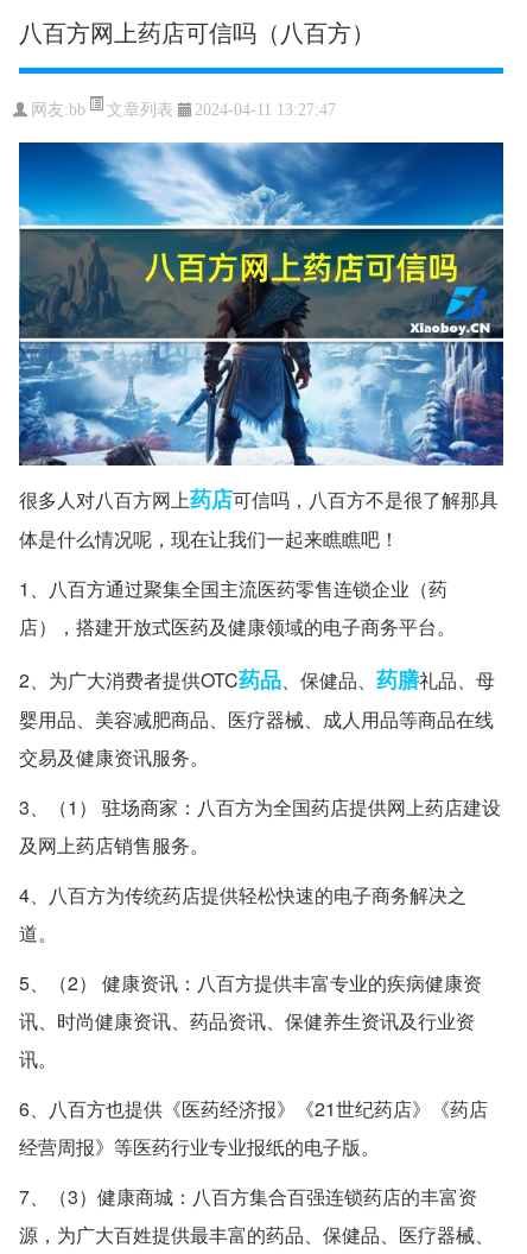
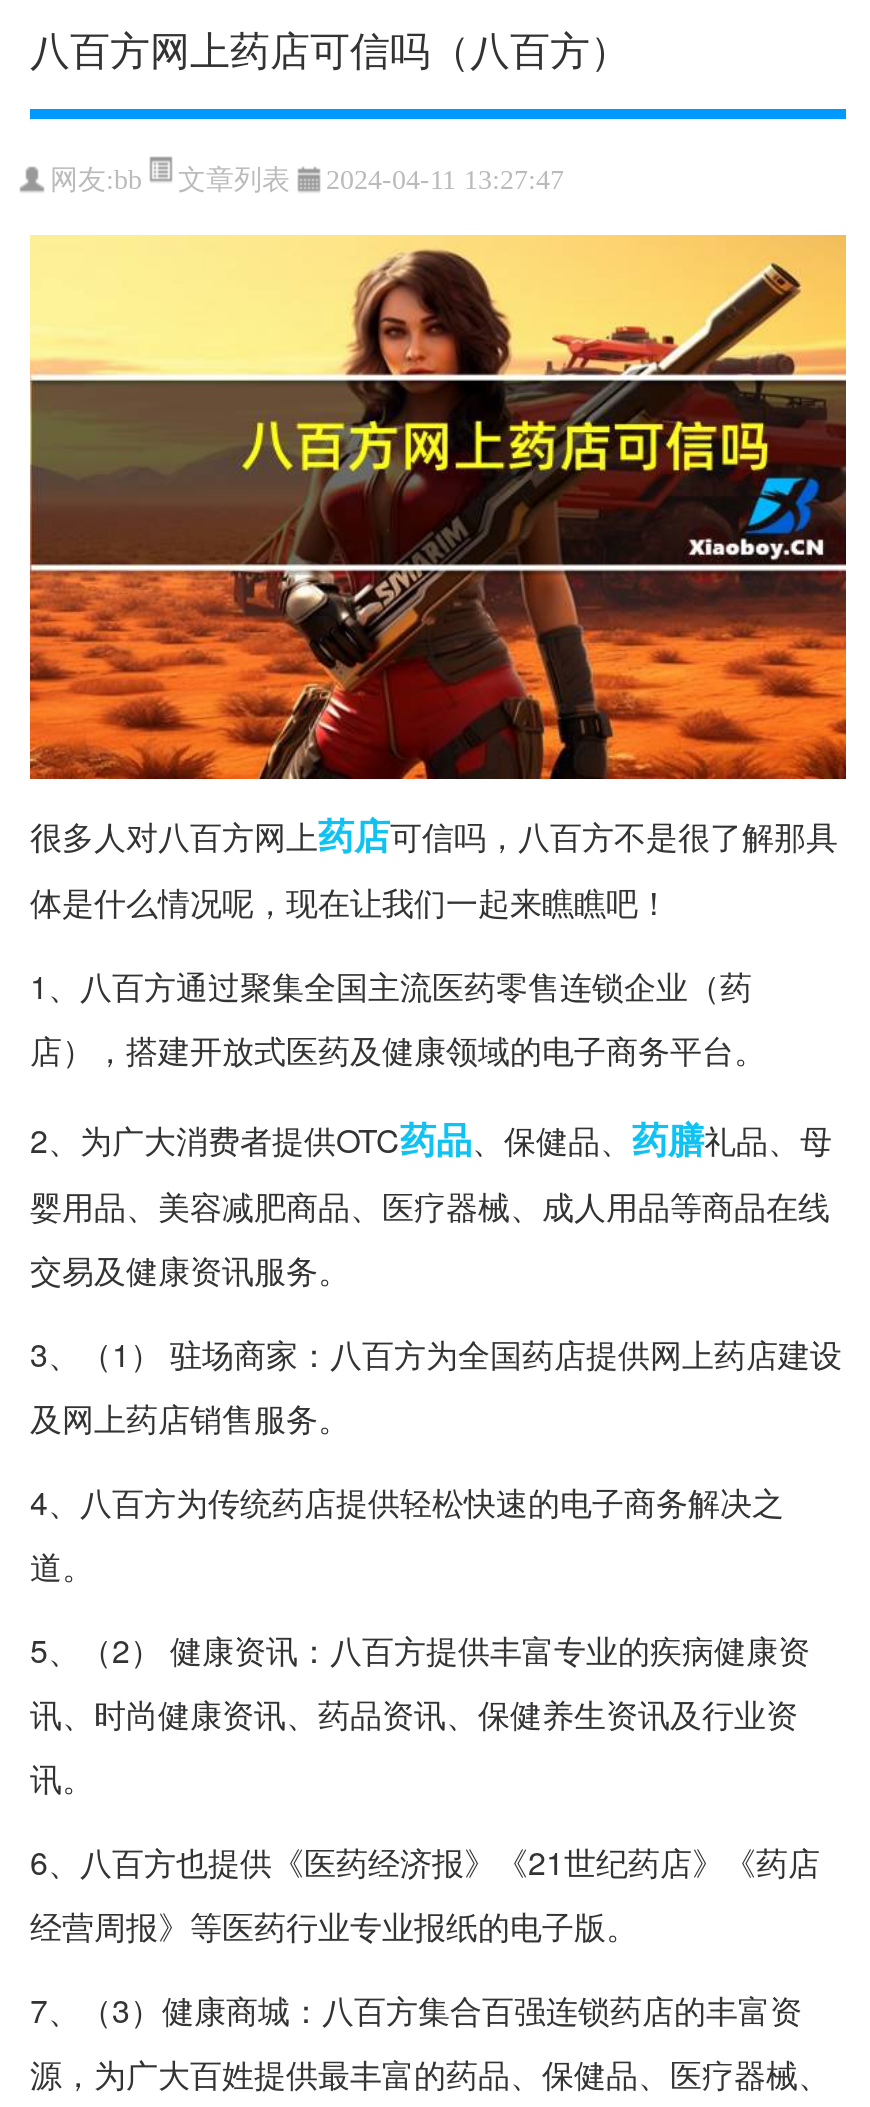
- [image]
+ [image]
